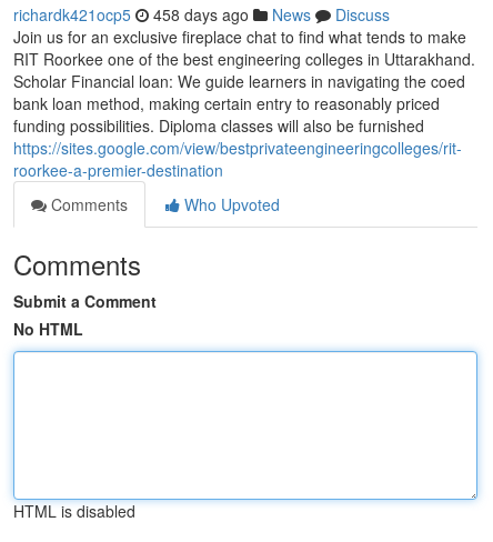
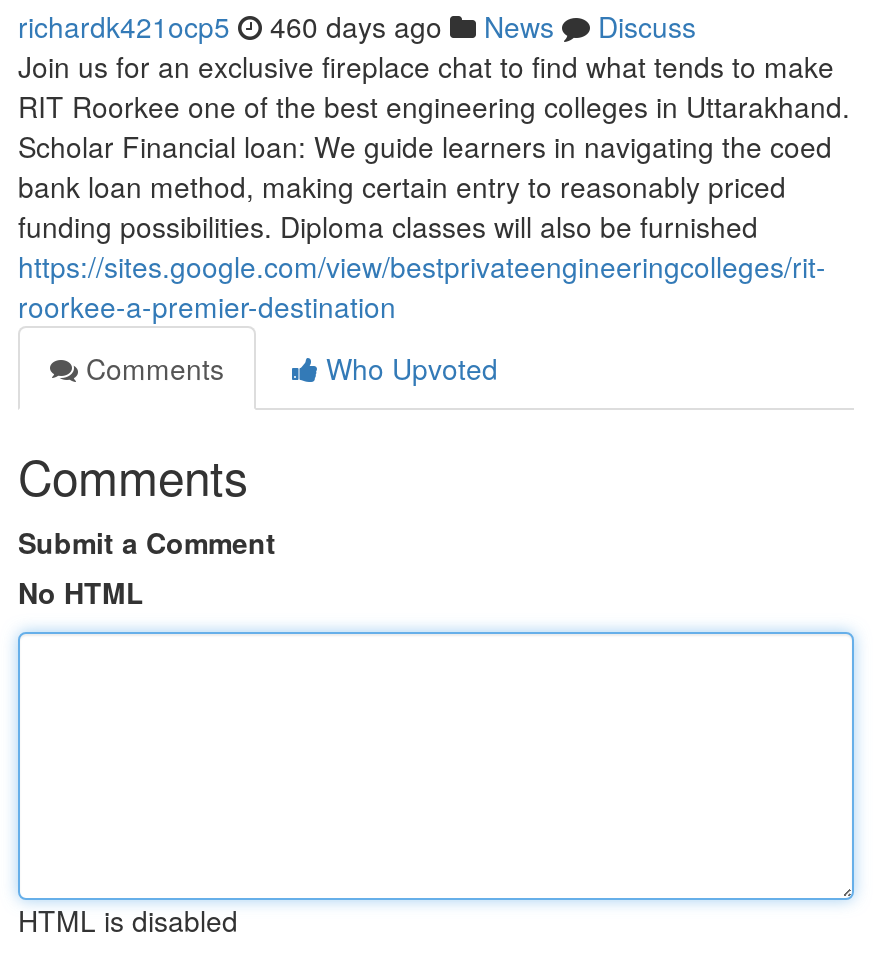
- richardk421ocp5 458 days ago News Discuss
+ richardk421ocp5 460 days ago News Discuss
